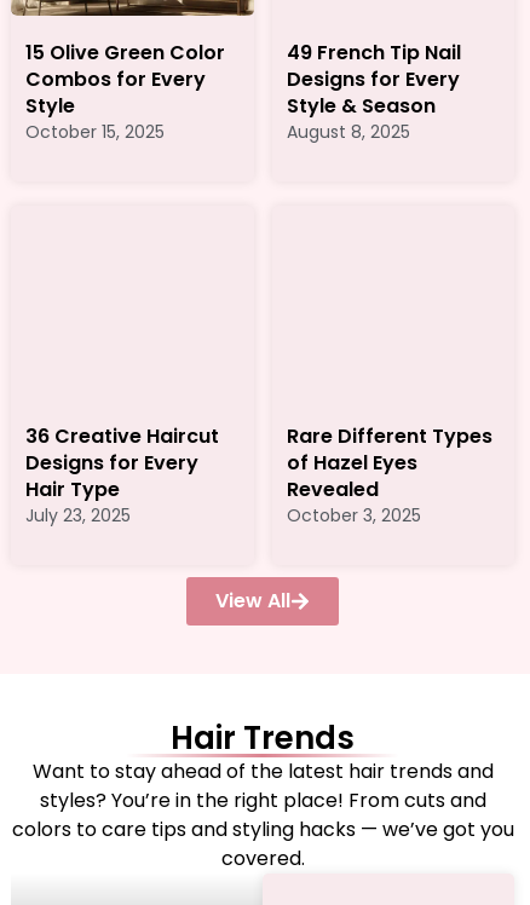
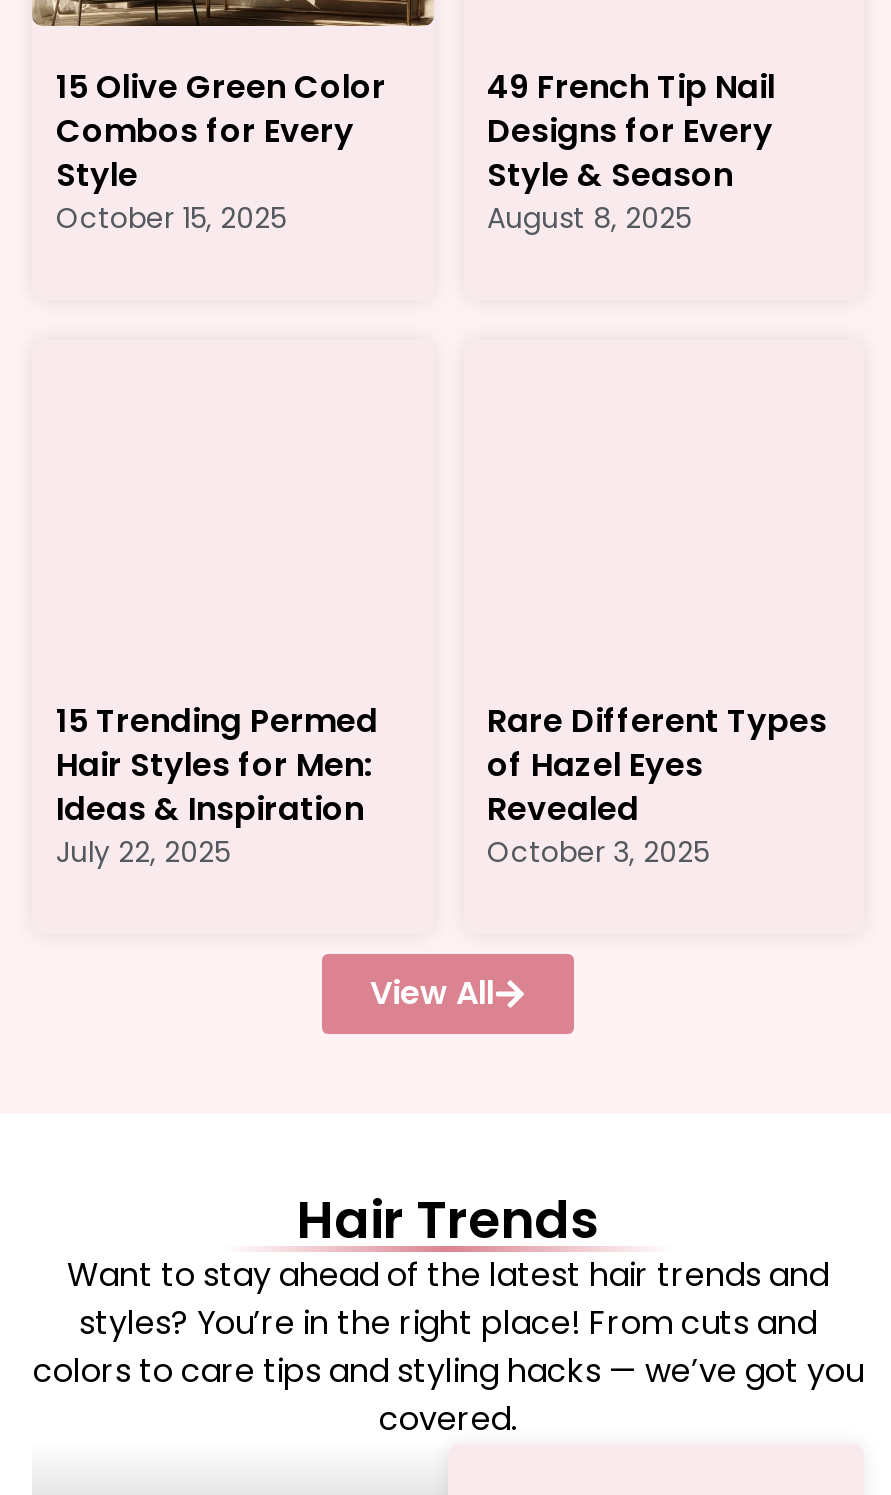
- 36 Creative Haircut
- Designs for Every
- Hair Type
- July 23, 2025
+ 15 Trending Permed
+ Hair Styles for Men:
+ Ideas & Inspiration
+ July 22, 2025
